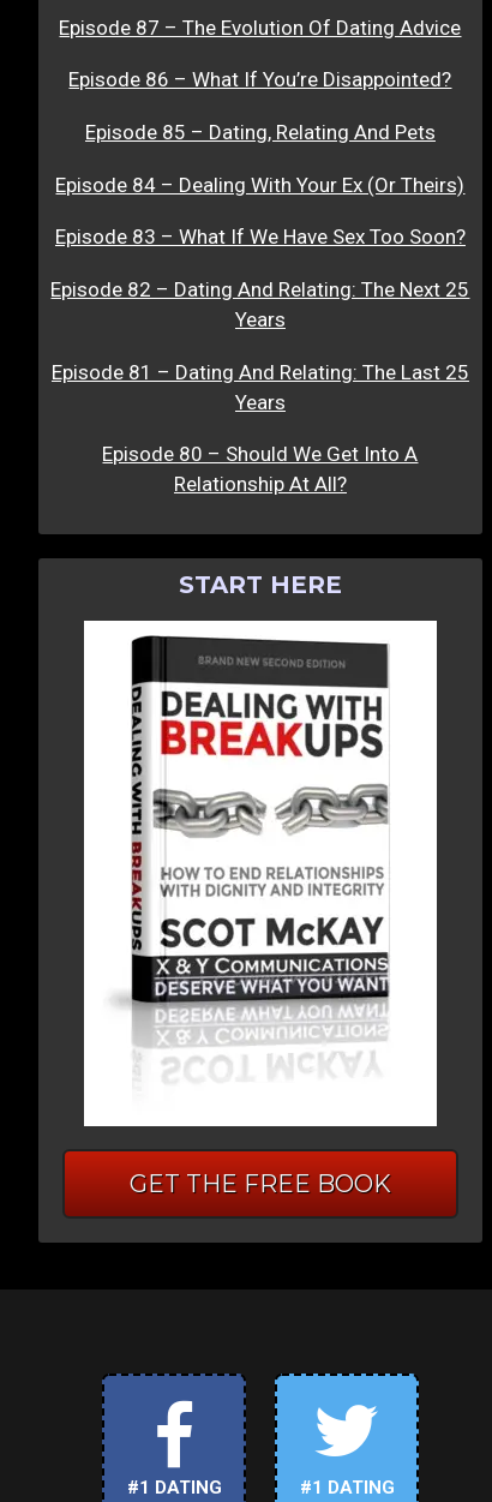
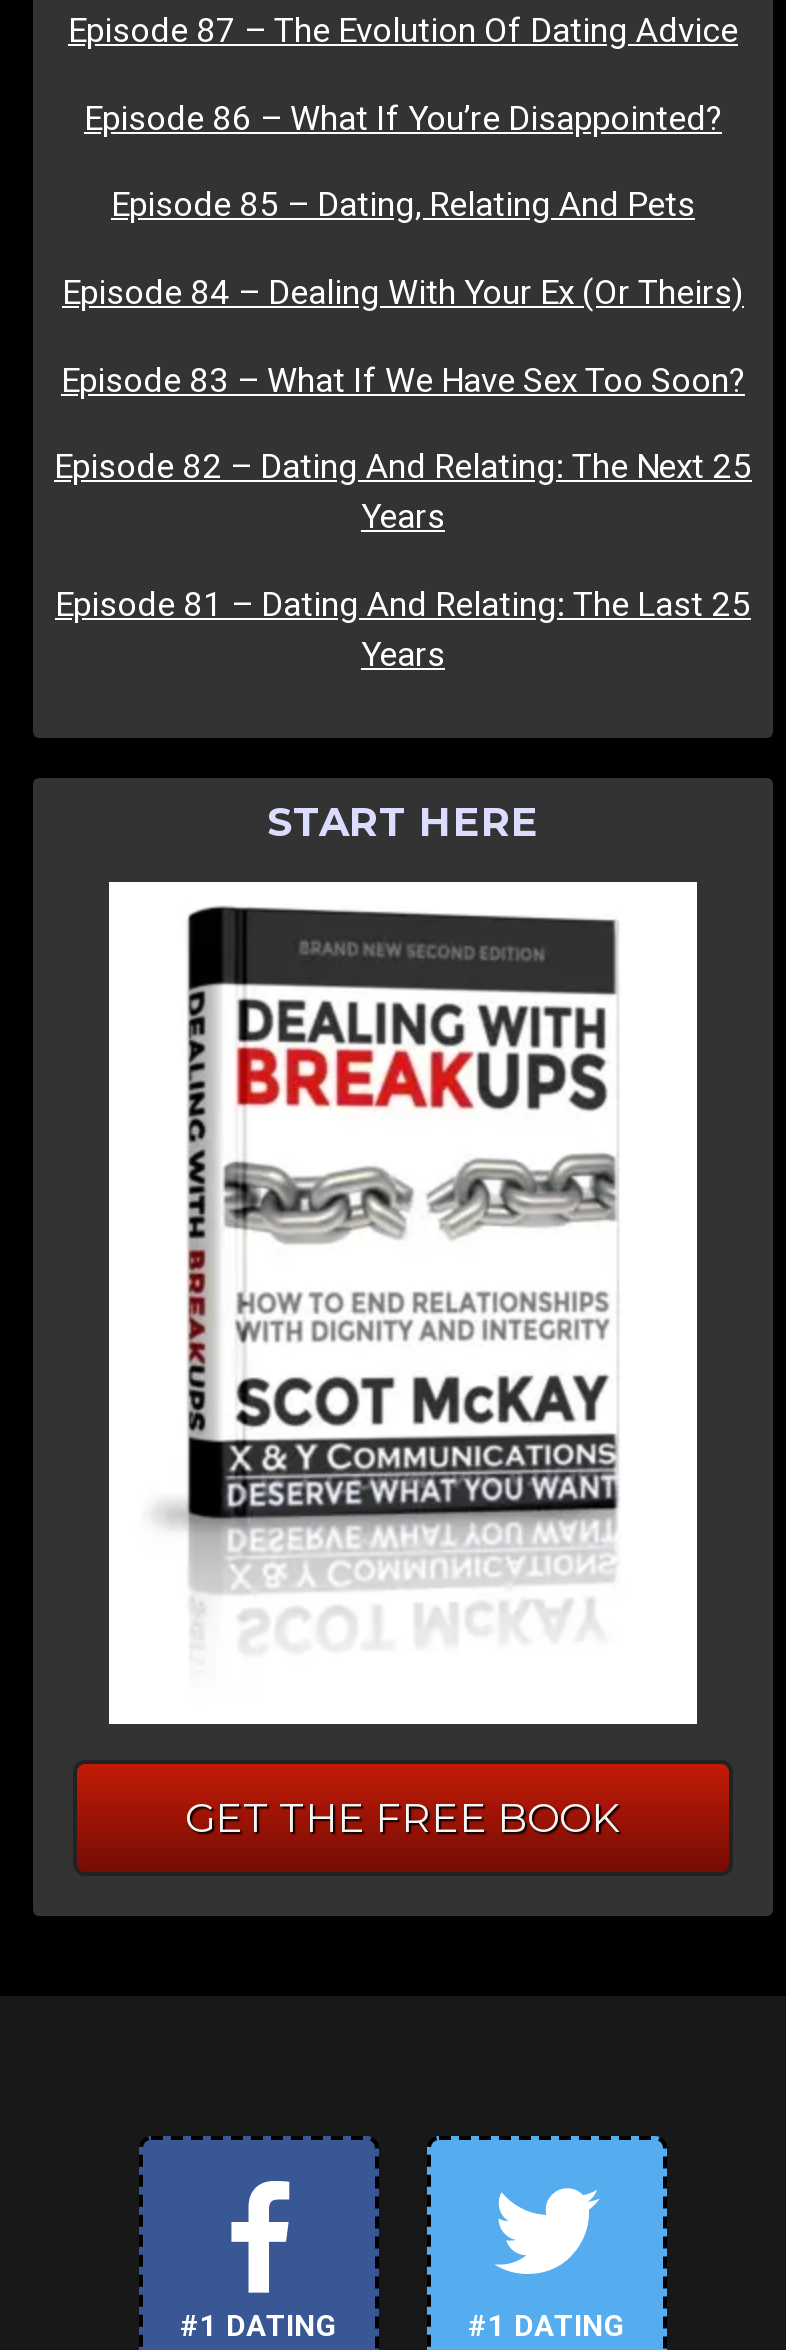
- Episode 80 – Should We Get Into A
- Relationship At All?
